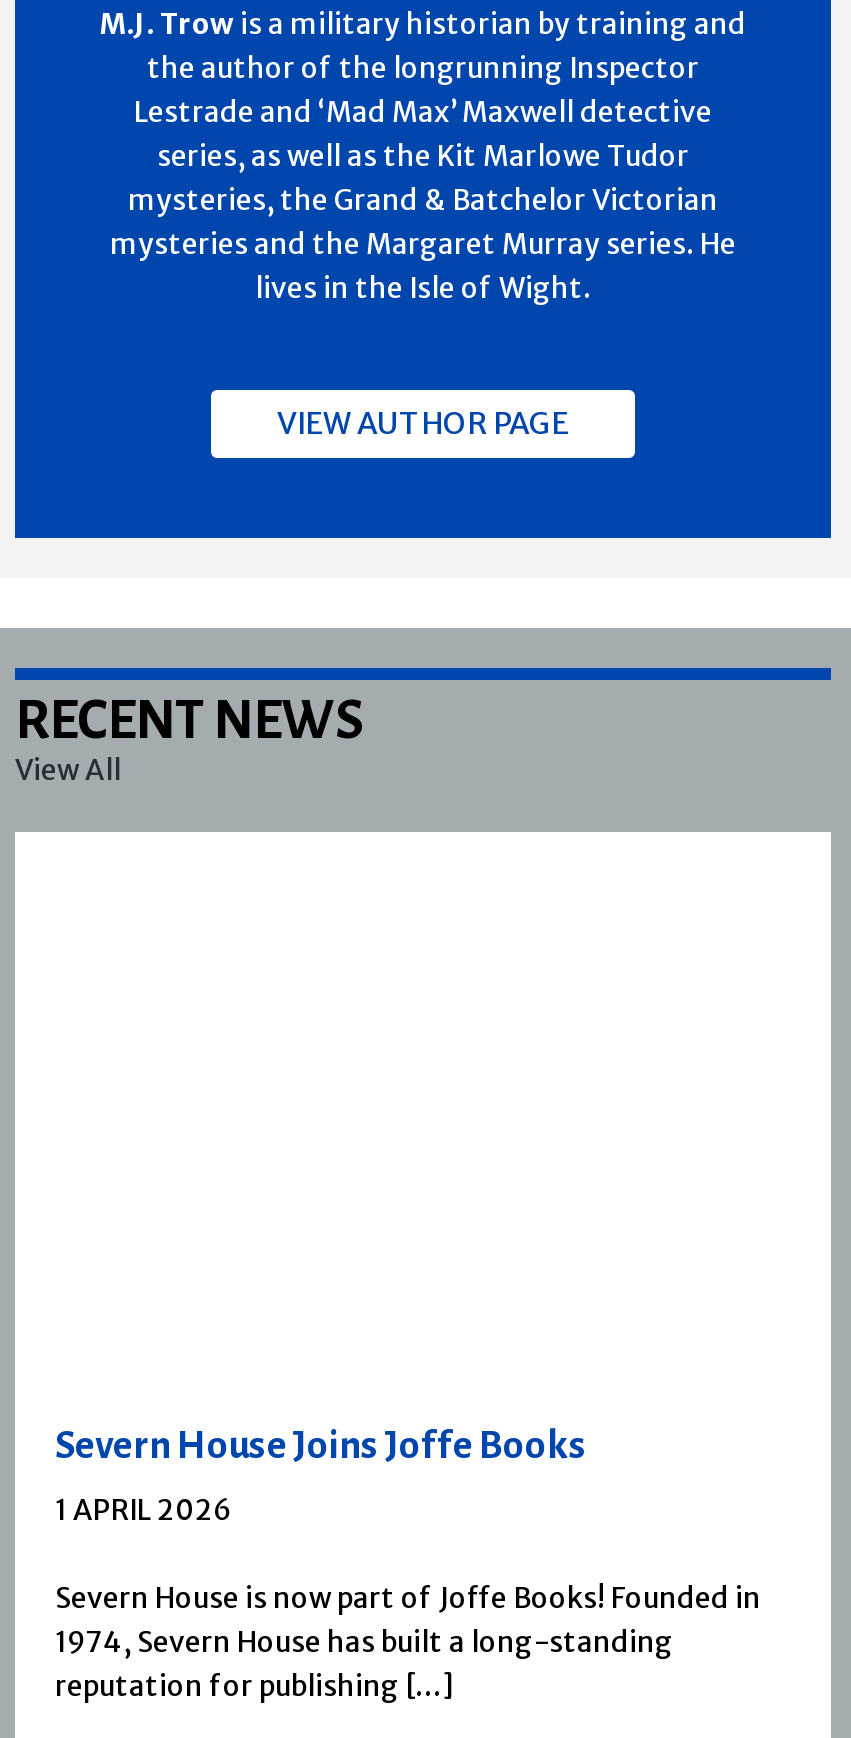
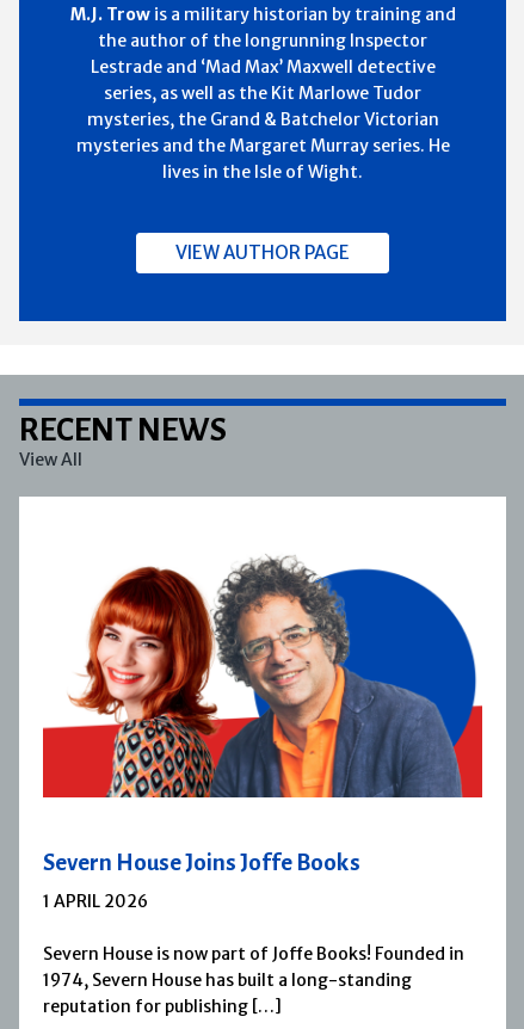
+ [image]
